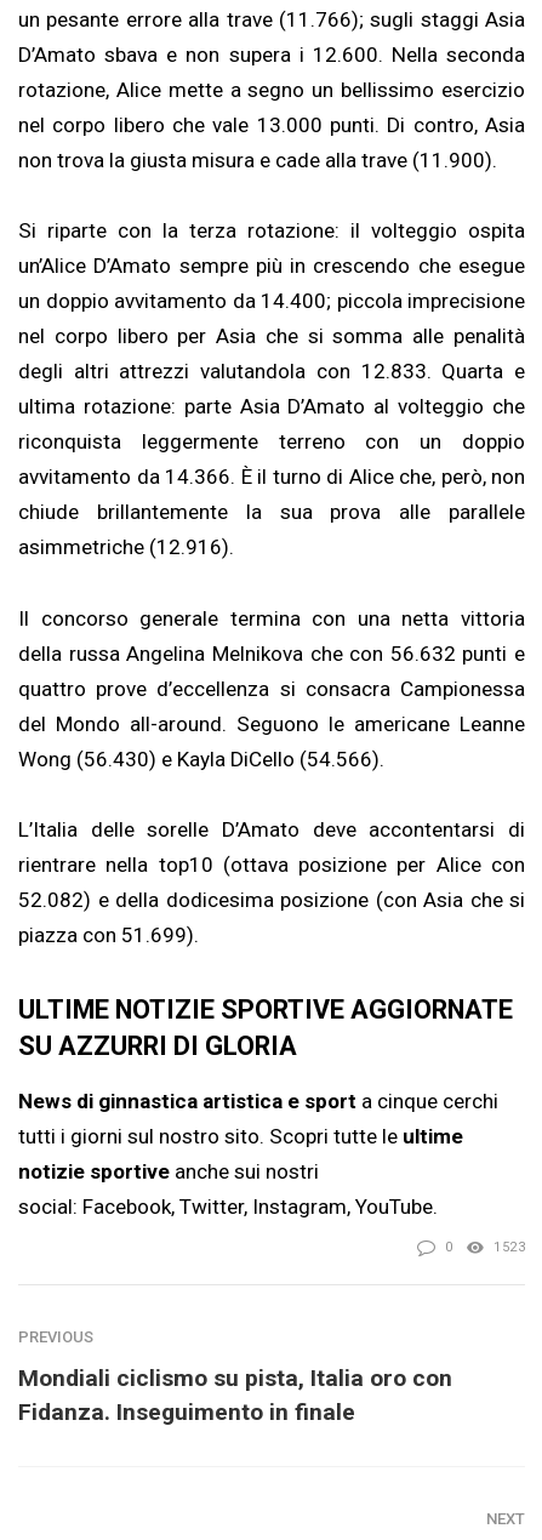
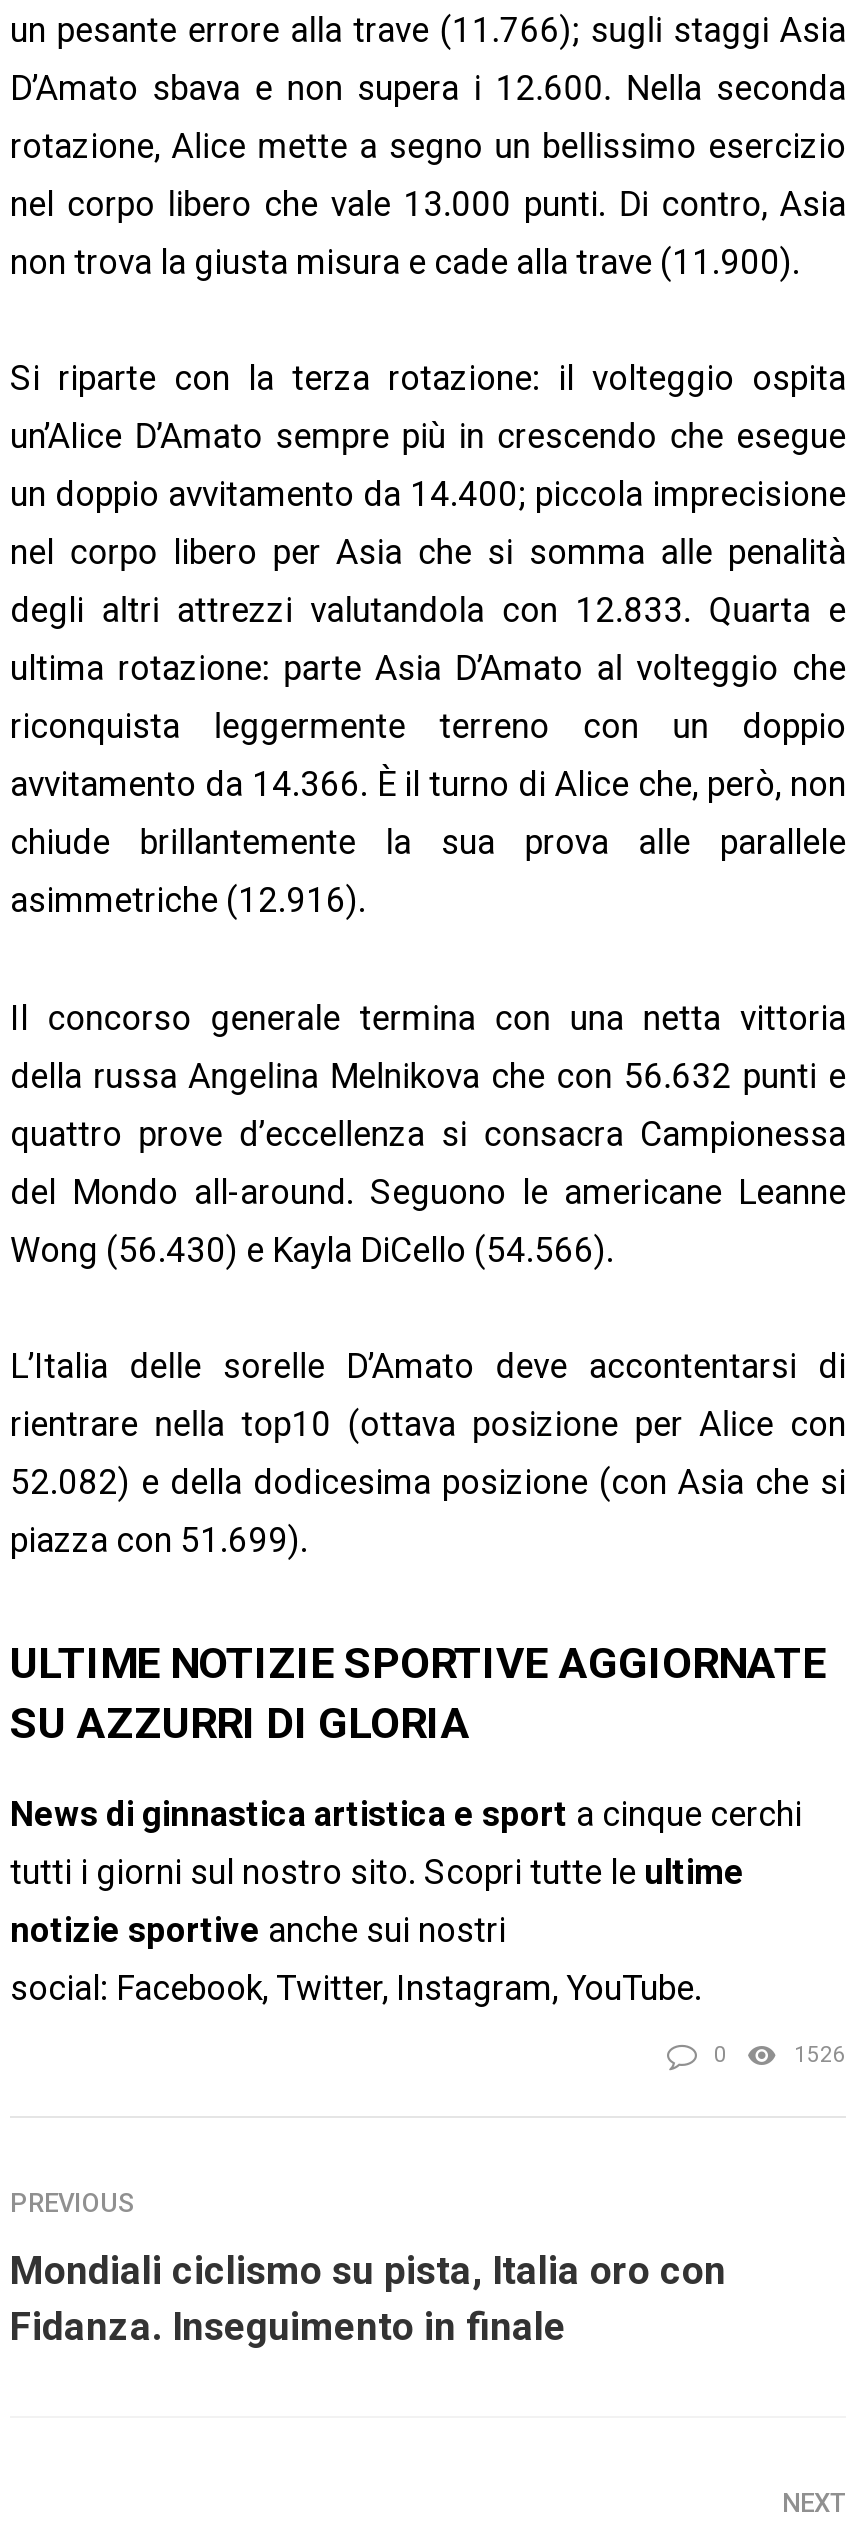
- 1523
+ 1526
